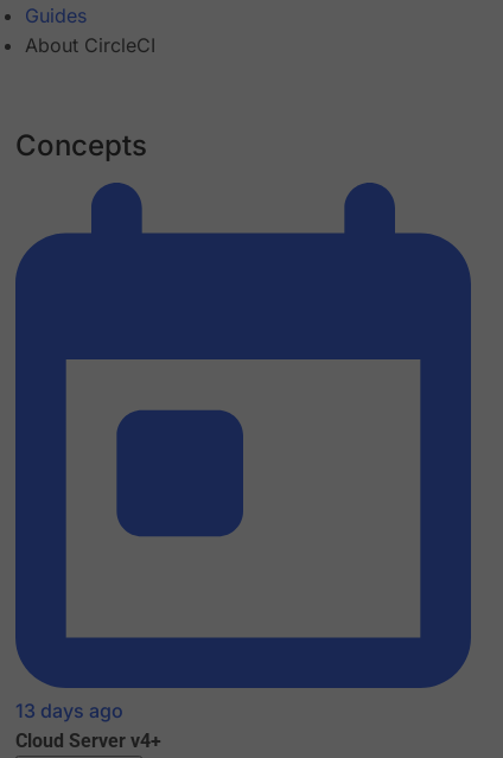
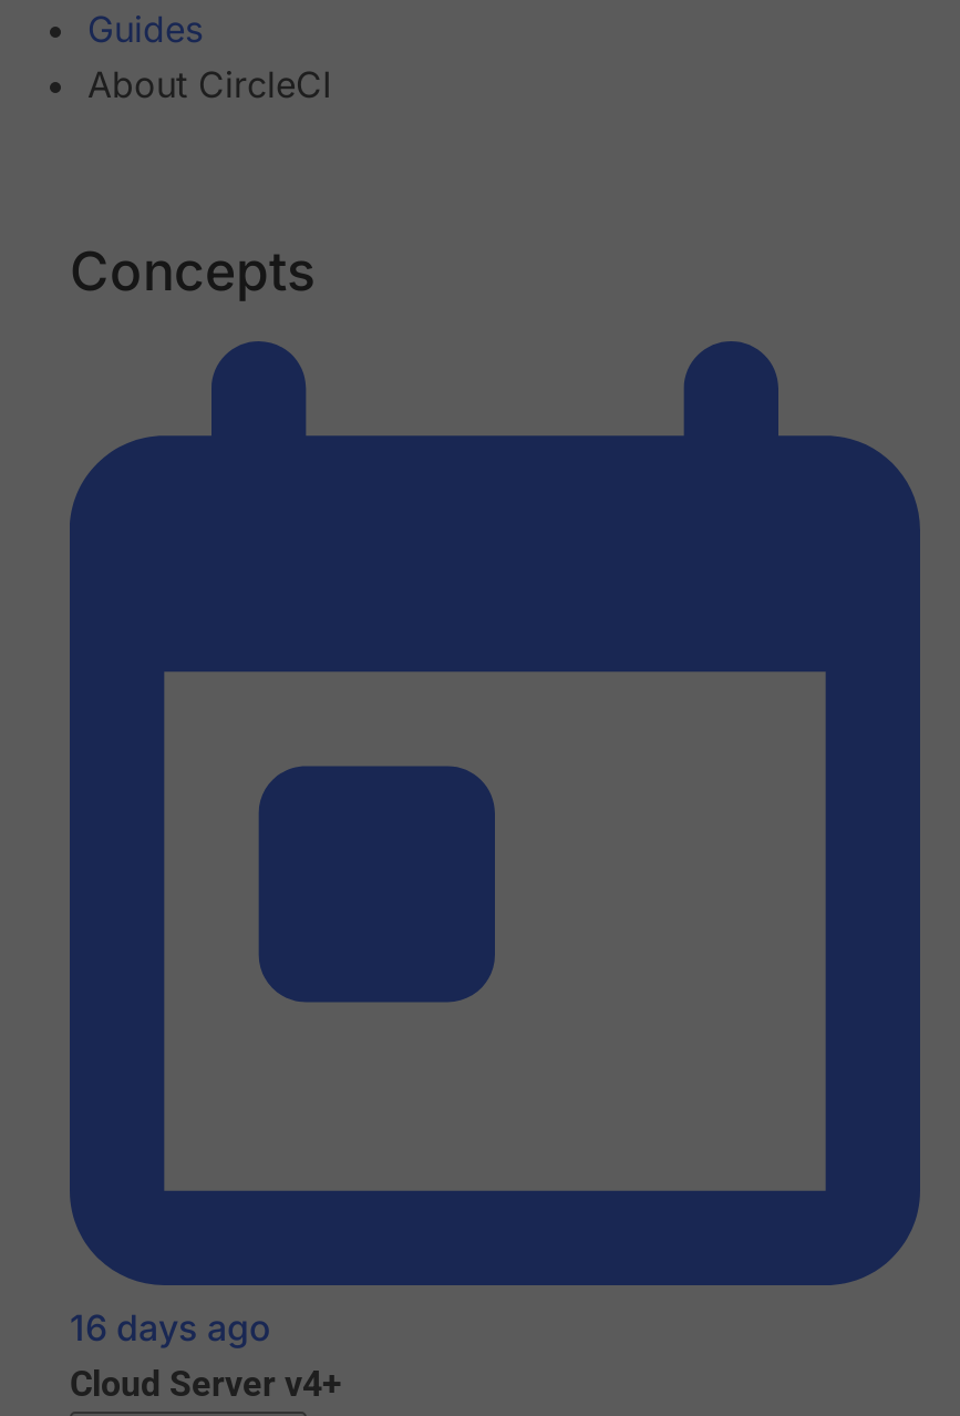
- 13 days ago
+ 16 days ago
